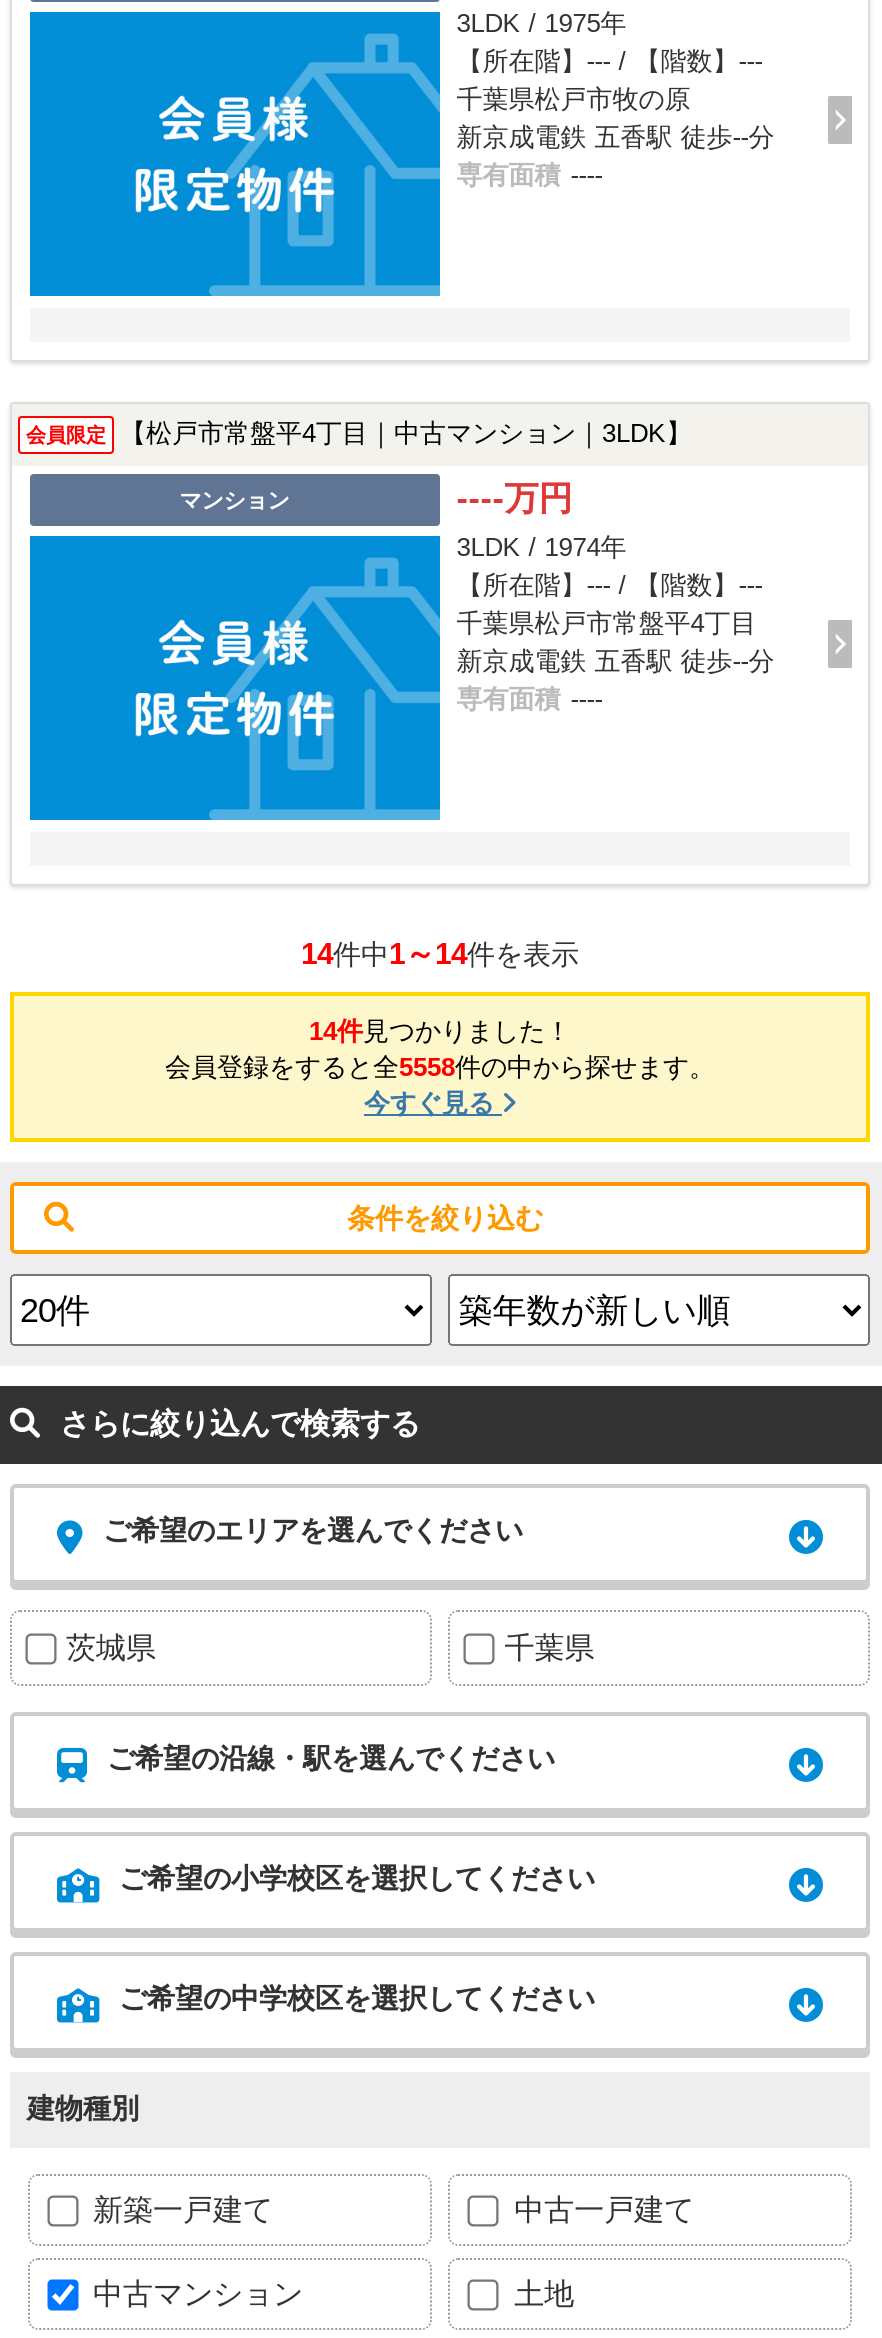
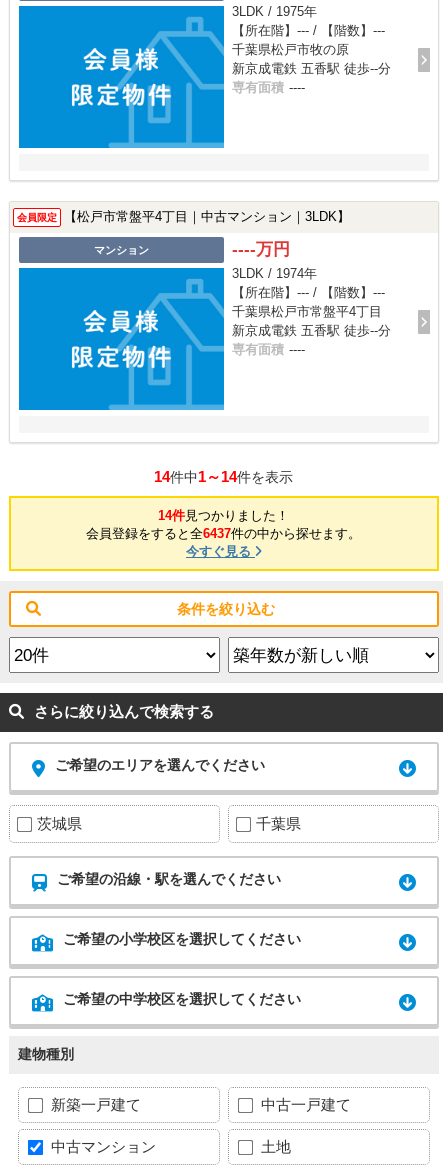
- 会員登録をすると全5558件の中から探せます。
+ 会員登録をすると全6437件の中から探せます。
